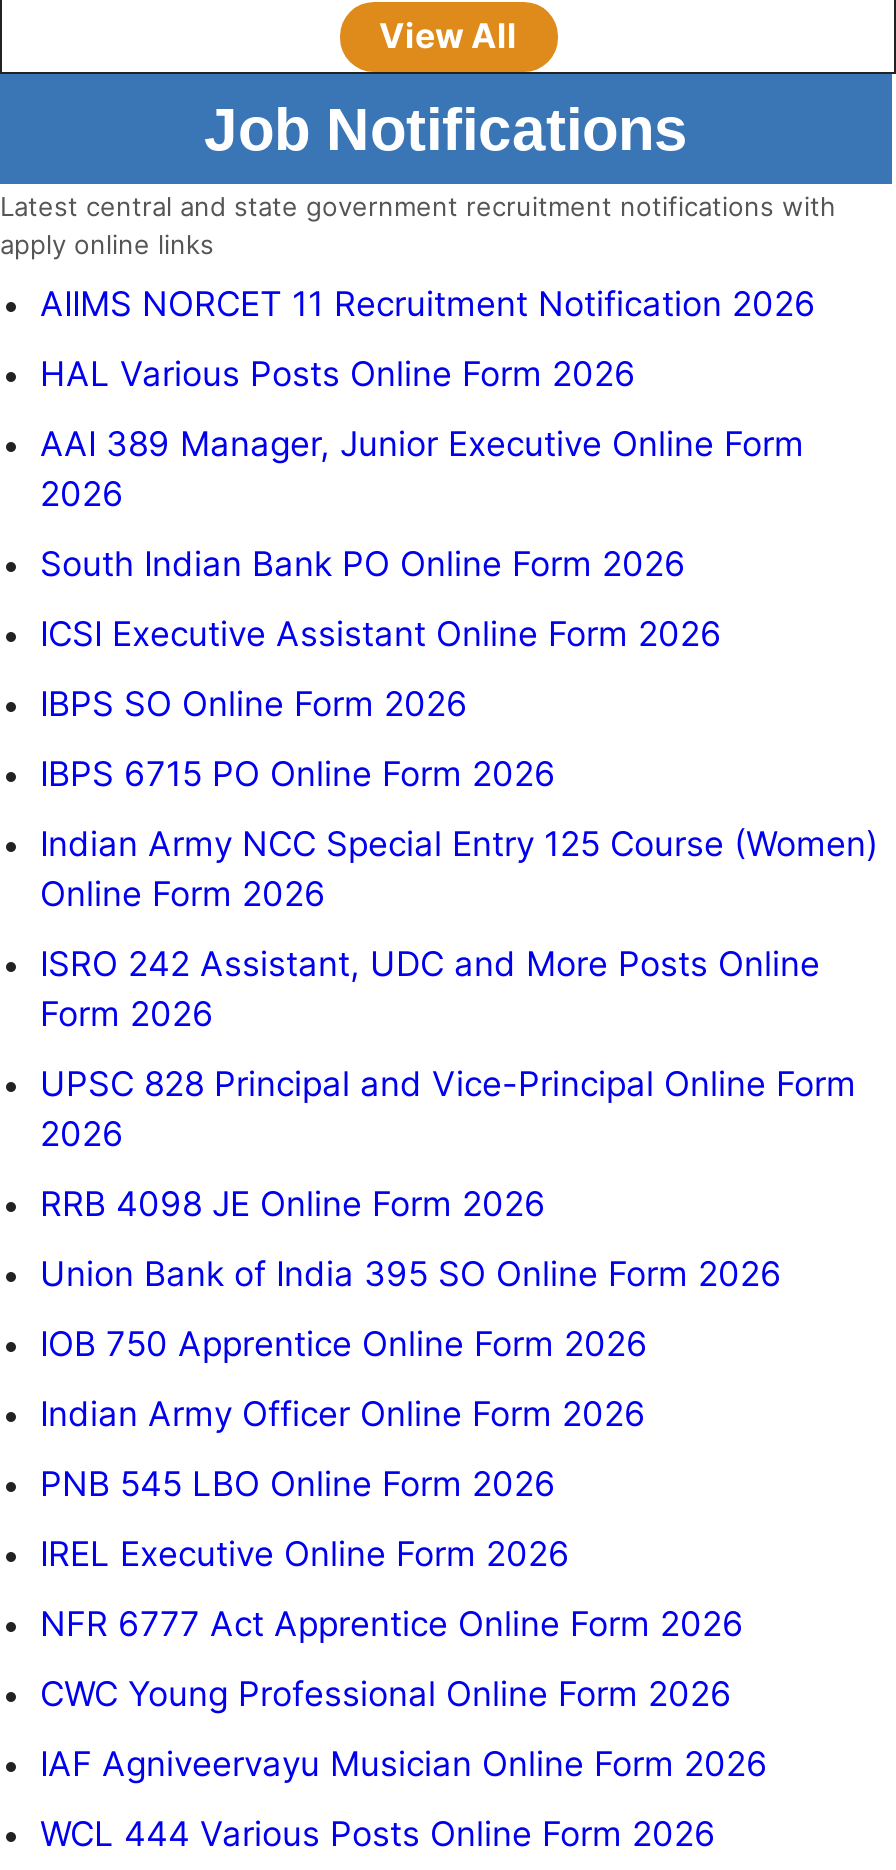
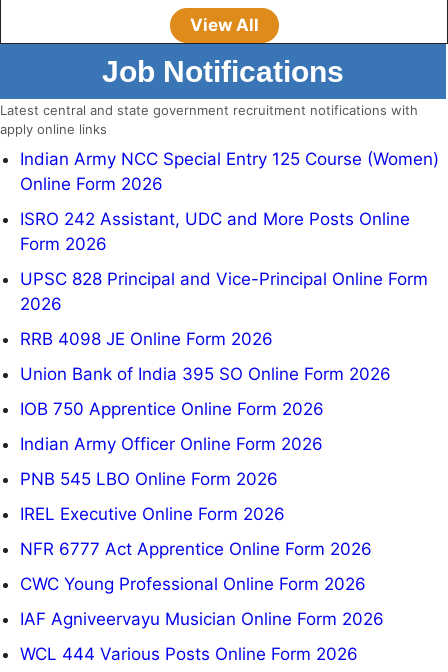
- AIIMS NORCET 11 Recruitment Notification 2026
- HAL Various Posts Online Form 2026
- AAI 389 Manager, Junior Executive Online Form
- 2026
- South Indian Bank PO Online Form 2026
- ICSI Executive Assistant Online Form 2026
- IBPS SO Online Form 2026
- IBPS 6715 PO Online Form 2026
